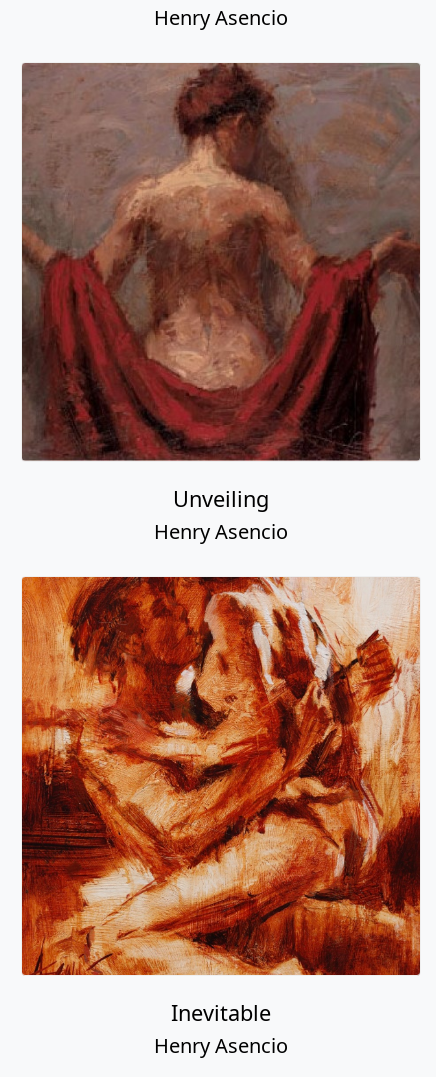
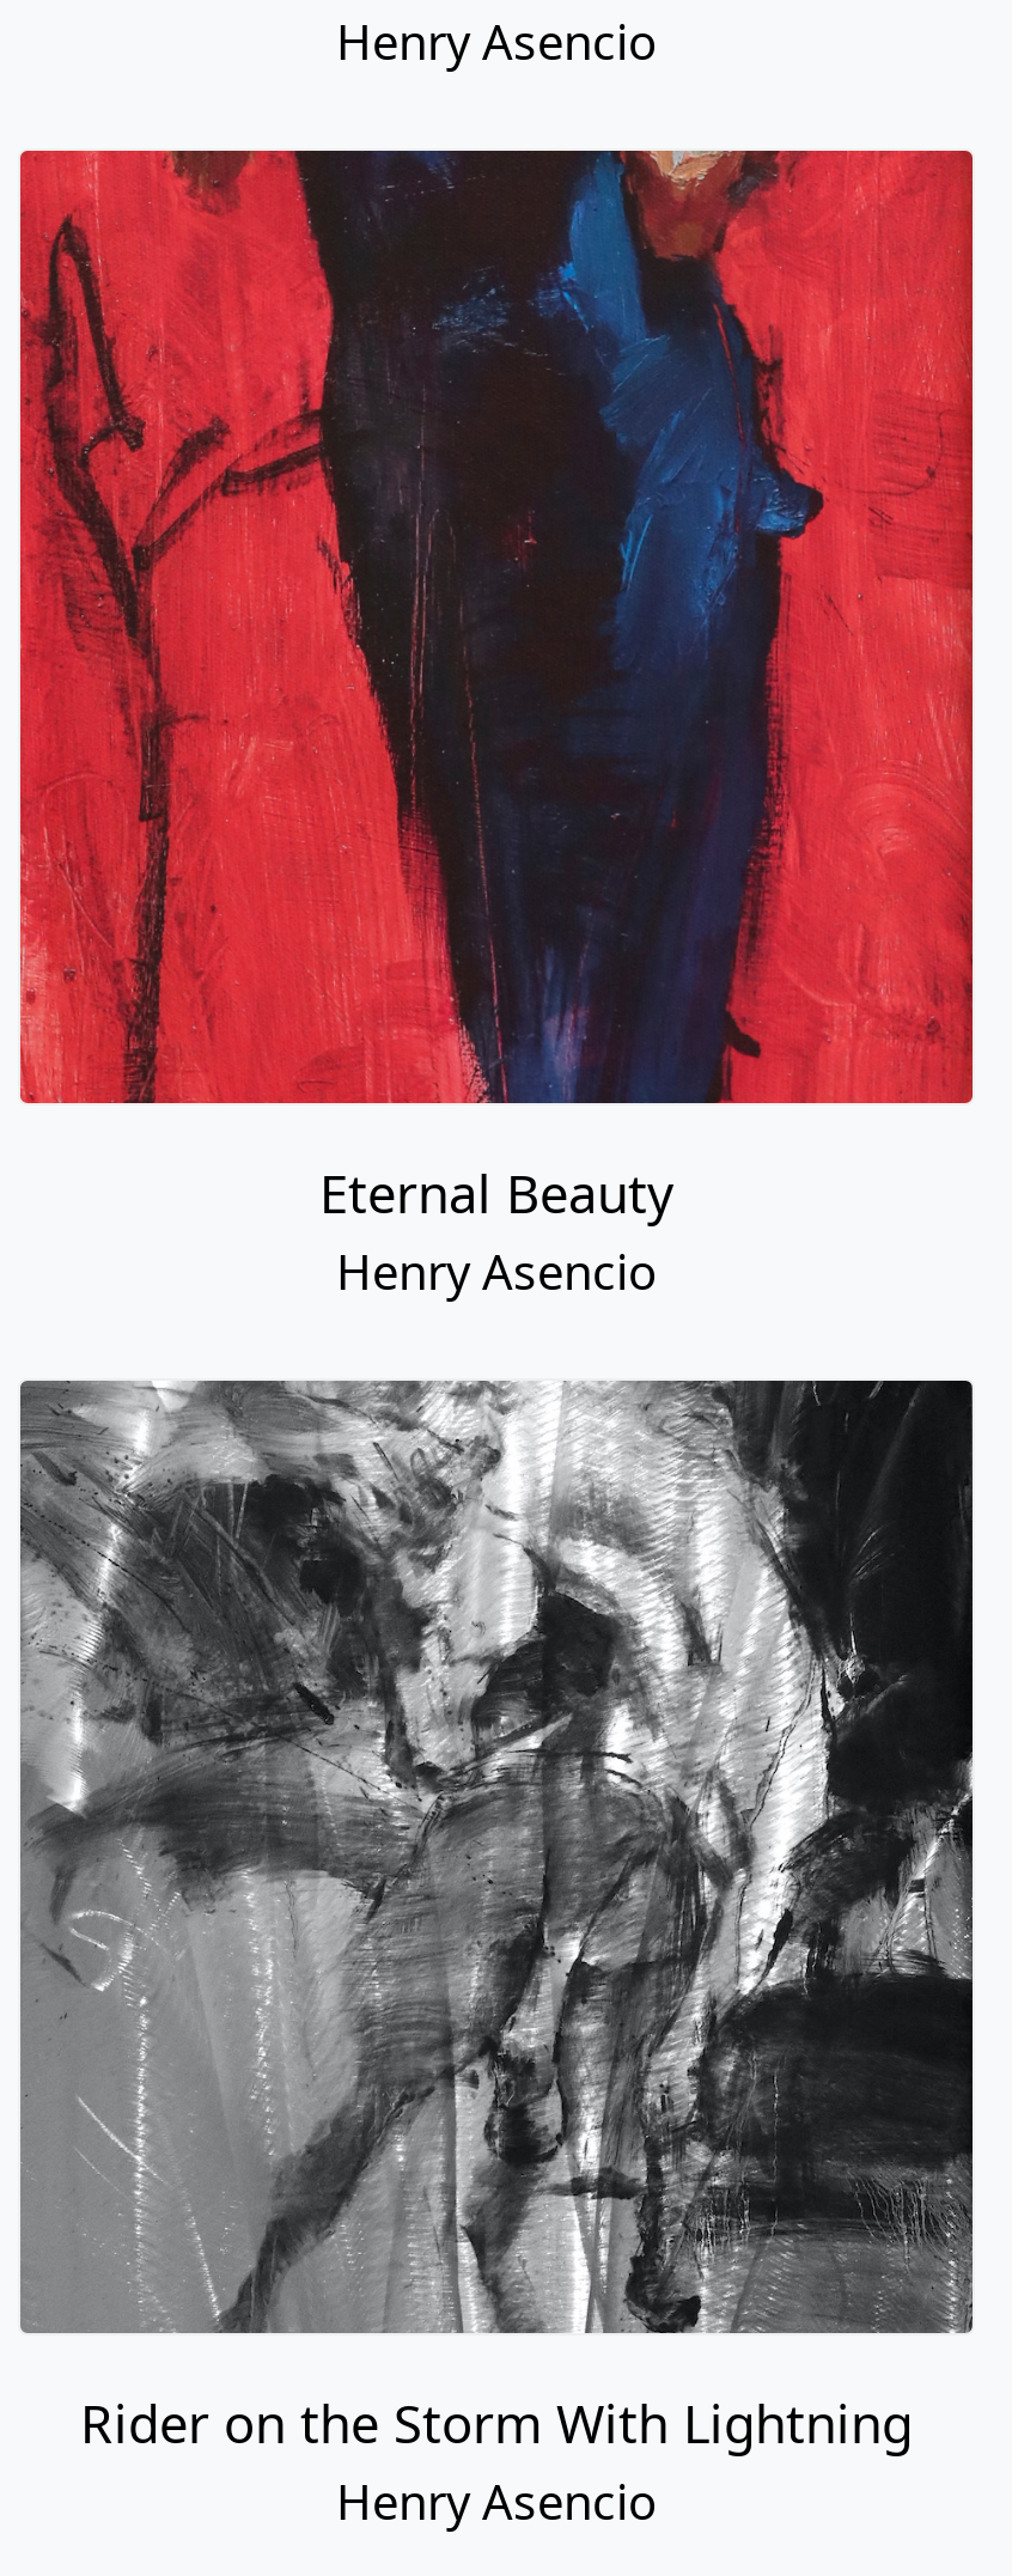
- [image]
- Unveiling
+ [image]
+ Eternal Beauty

- [image]
- Inevitable
+ [image]
+ Rider on the Storm With Lightning
